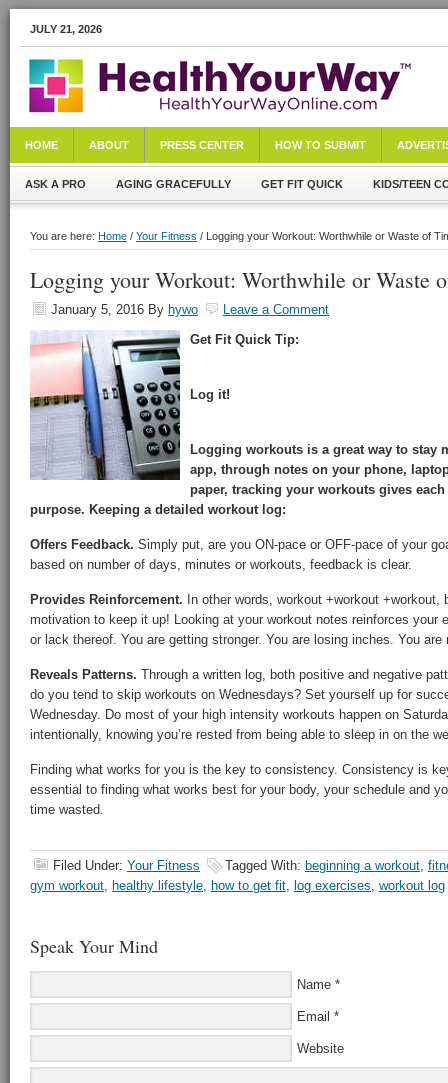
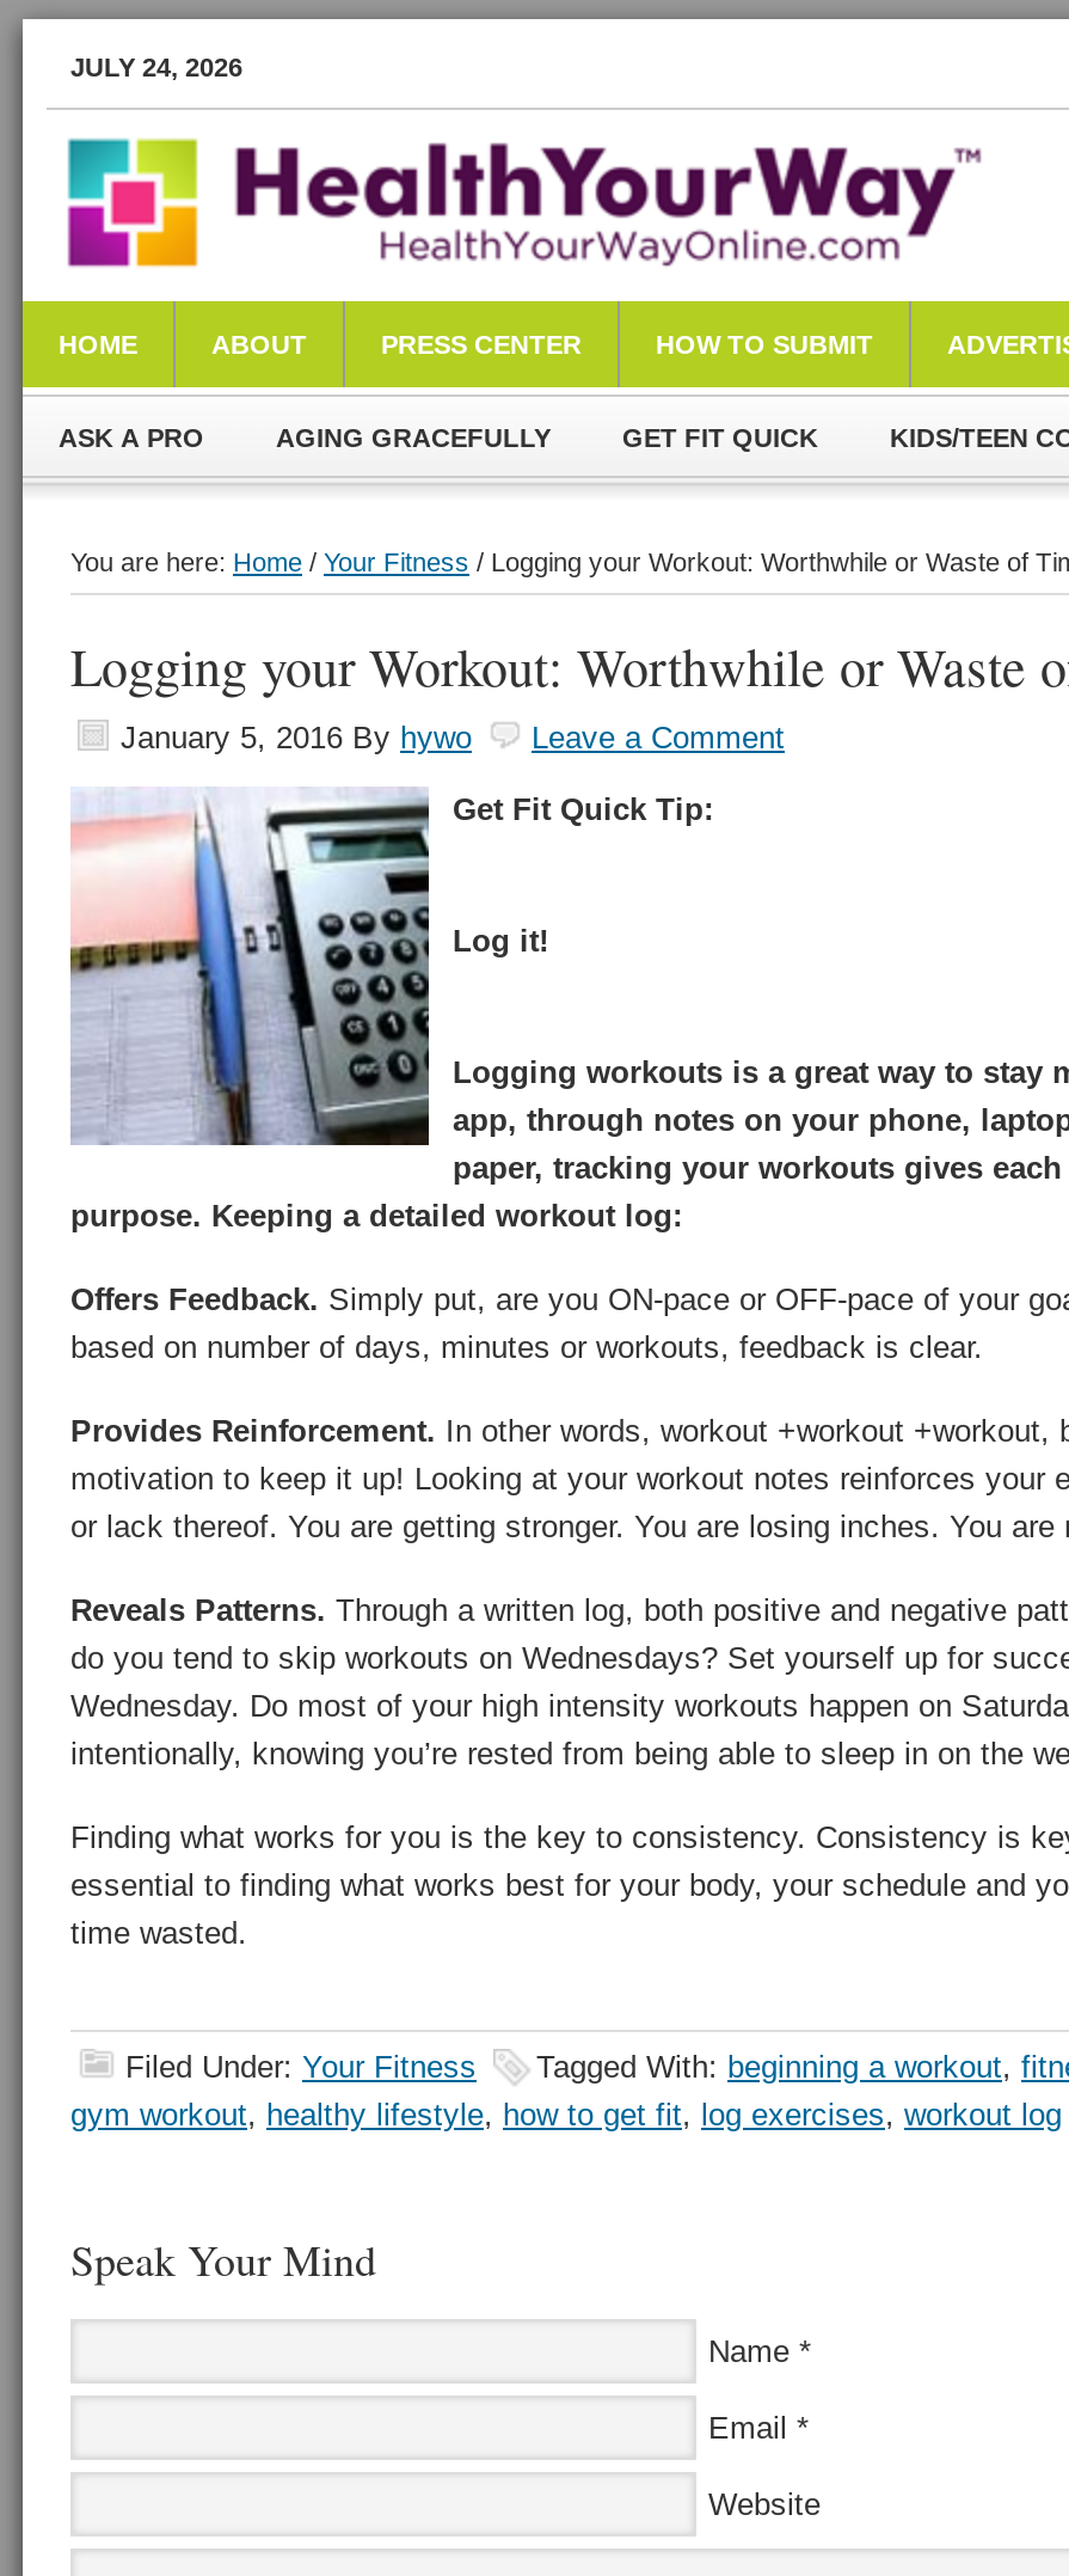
- JULY 21, 2026
+ JULY 24, 2026
